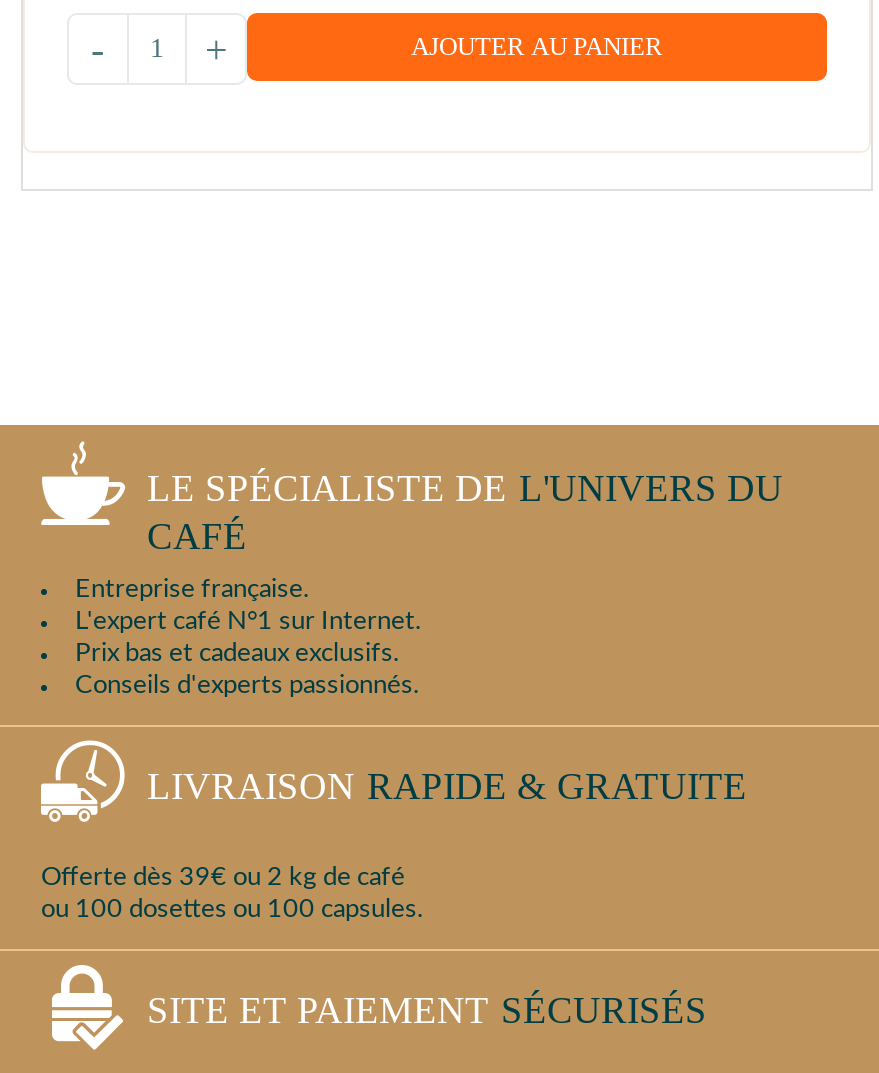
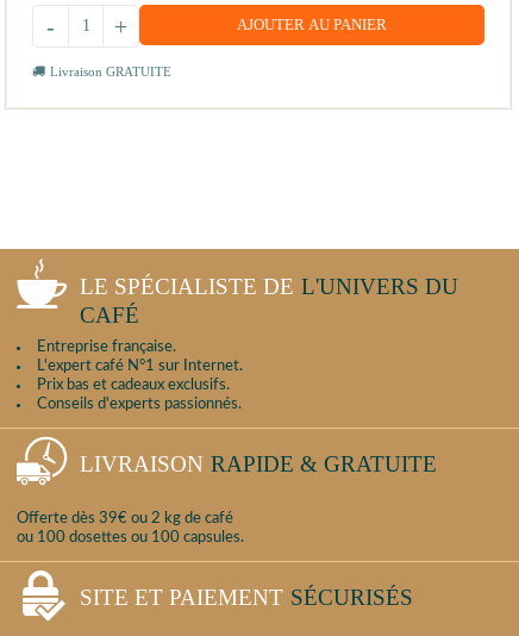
+ Livraison GRATUITE
